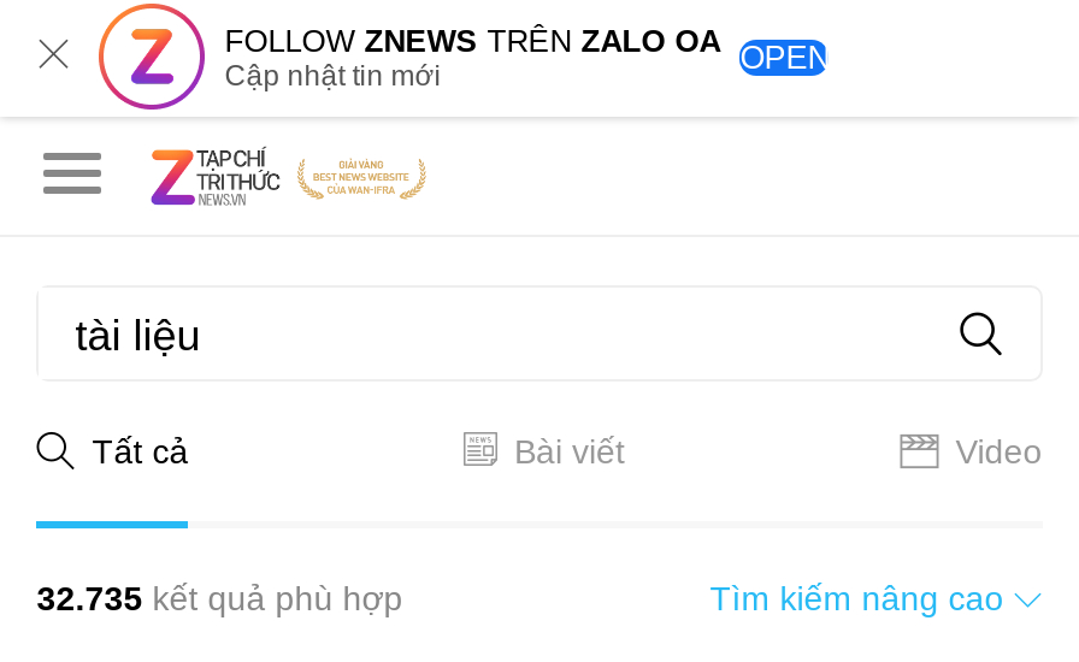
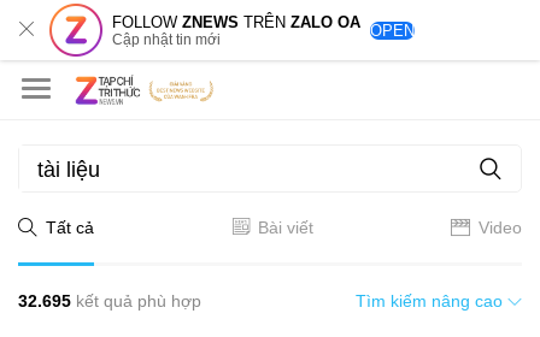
- 32.735 kết quả phù hợp
+ 32.695 kết quả phù hợp
